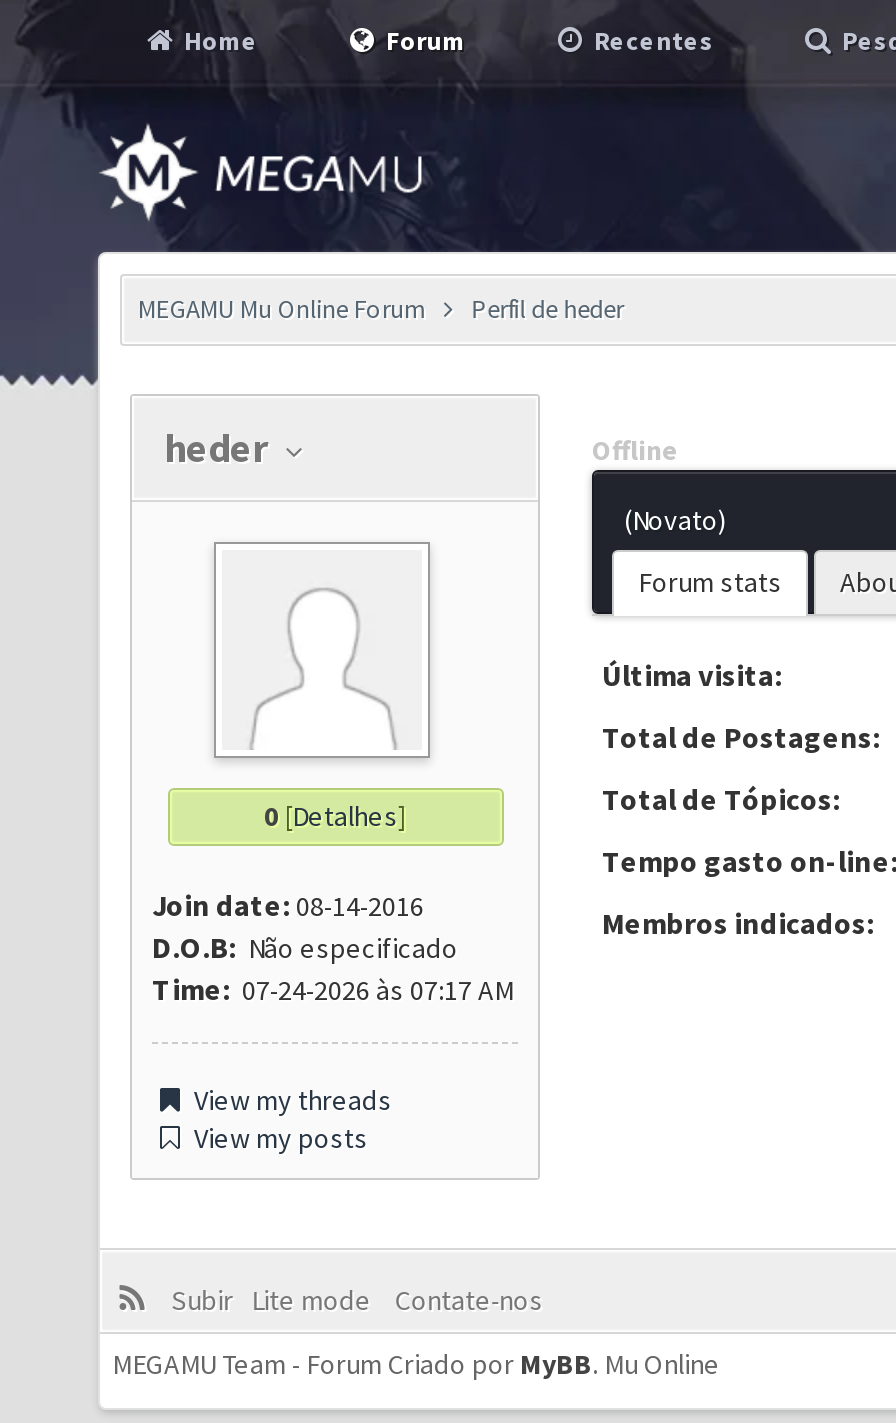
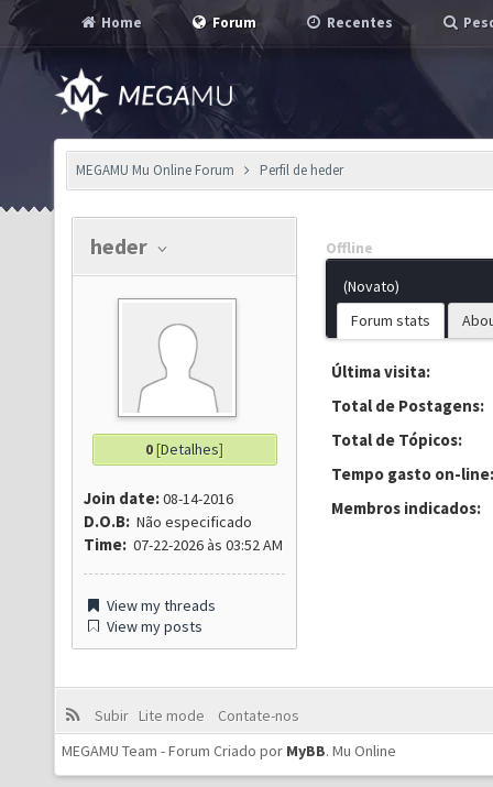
- Time: 07-24-2026 às 07:17 AM
+ Time: 07-22-2026 às 03:52 AM
